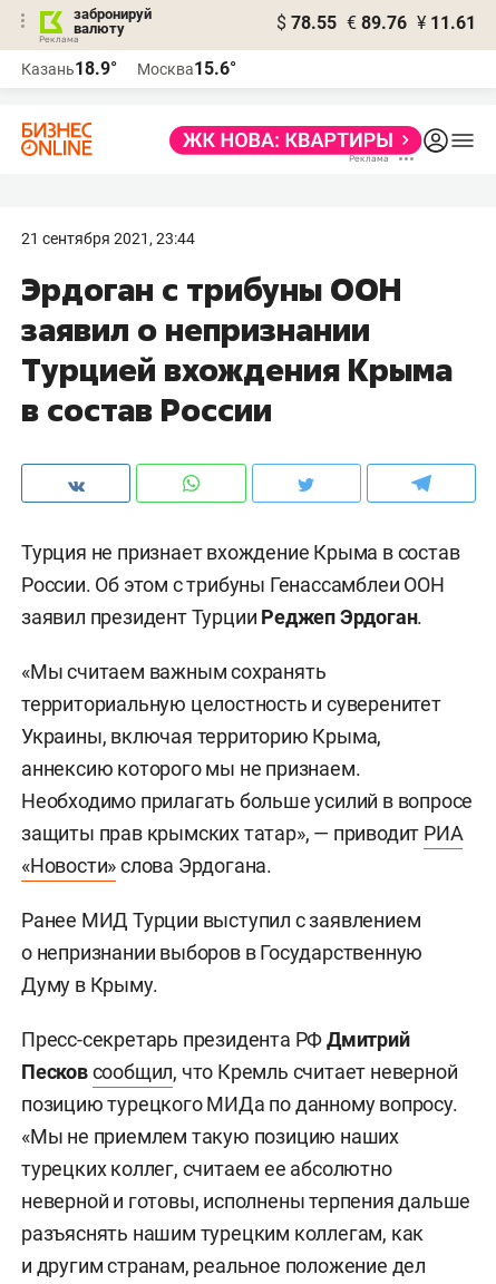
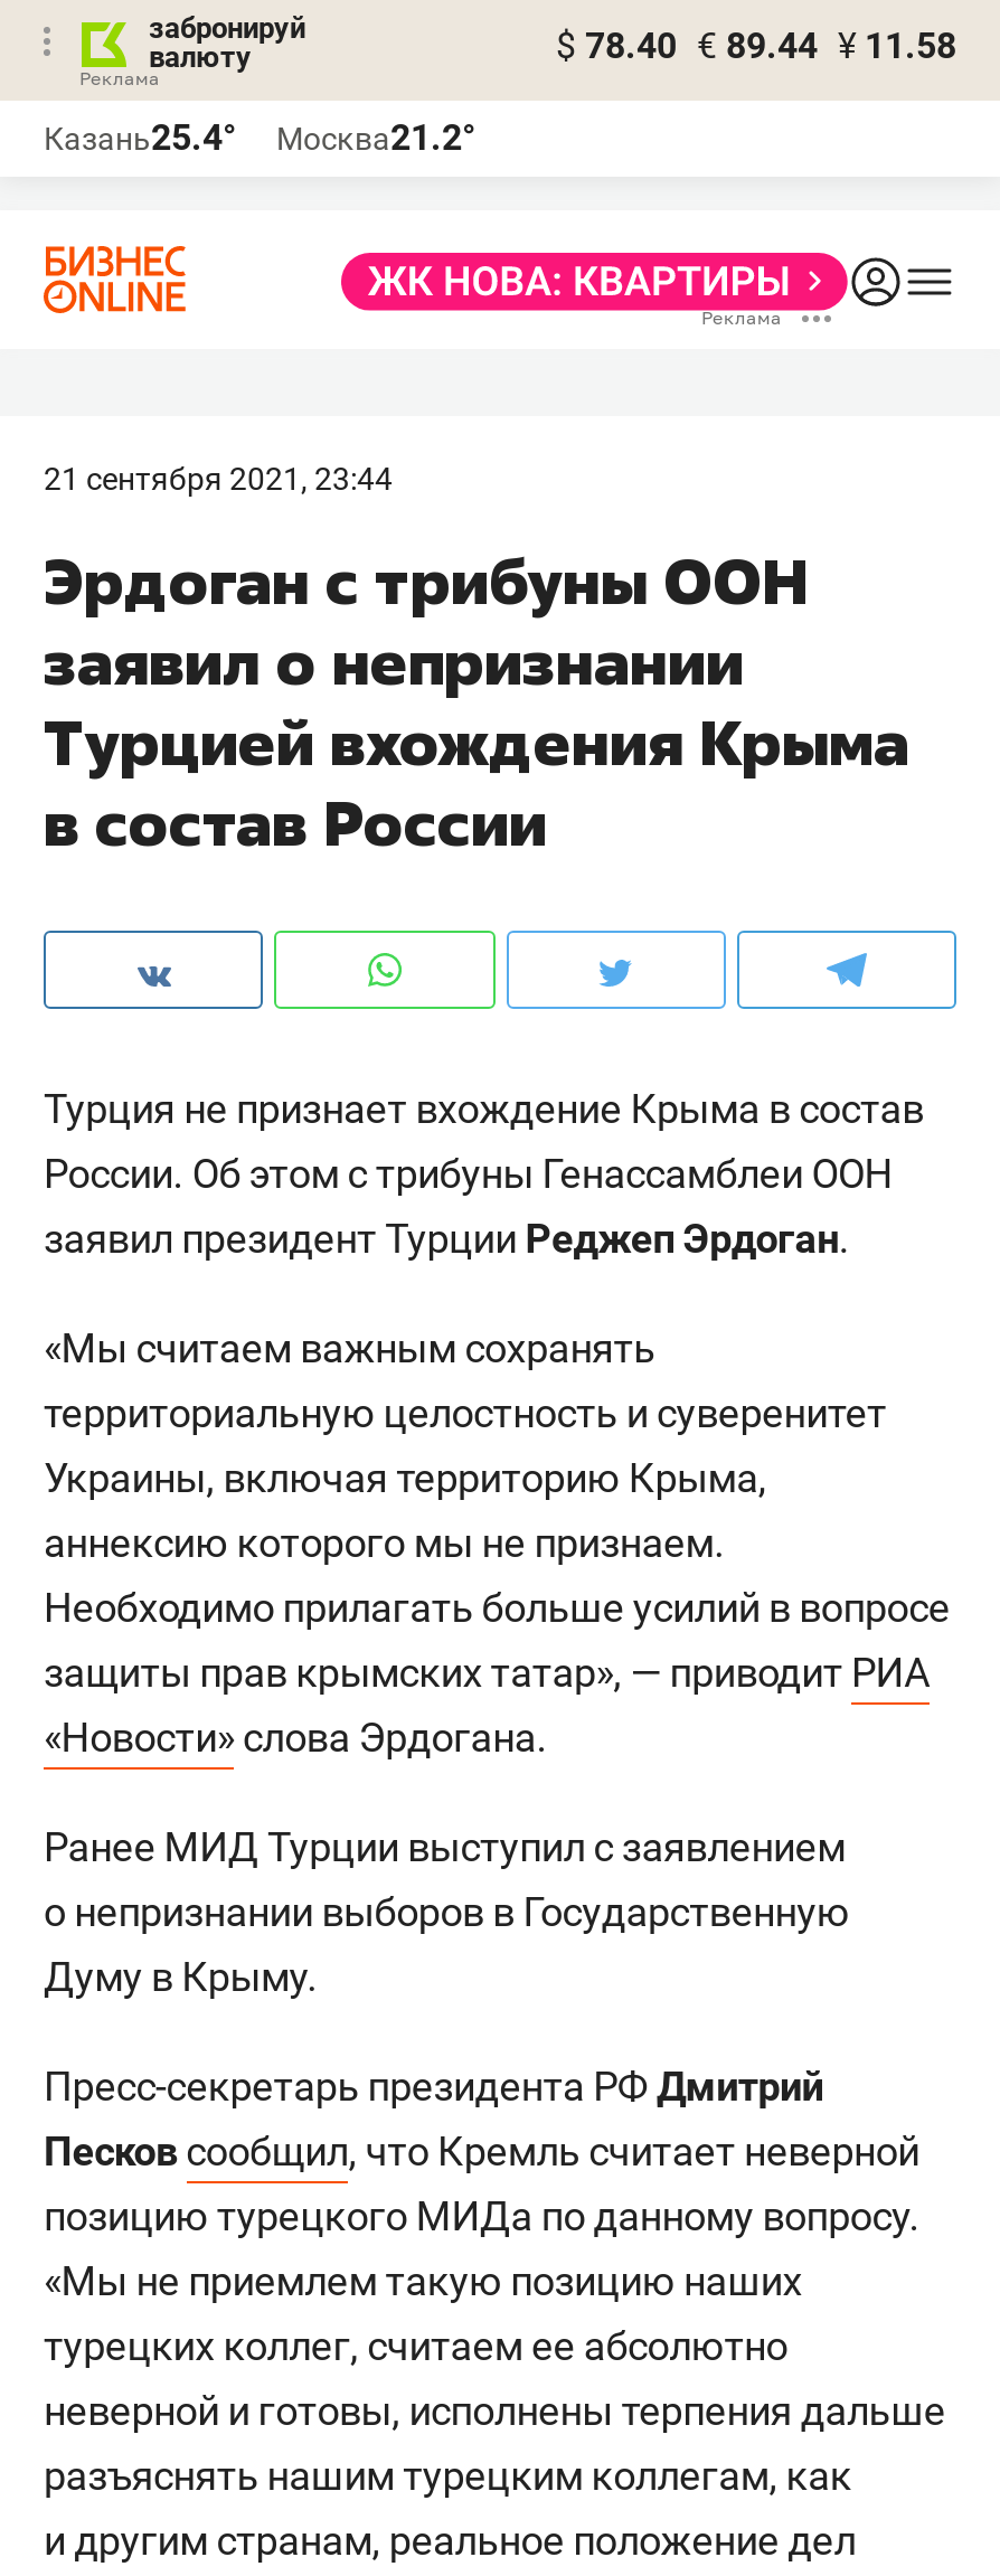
- $ 78.55 € 89.76 ¥ 11.61
+ $ 78.40 € 89.44 ¥ 11.58

- Казань18.9°
+ Казань25.4°

- Москва15.6°
+ Москва21.2°
